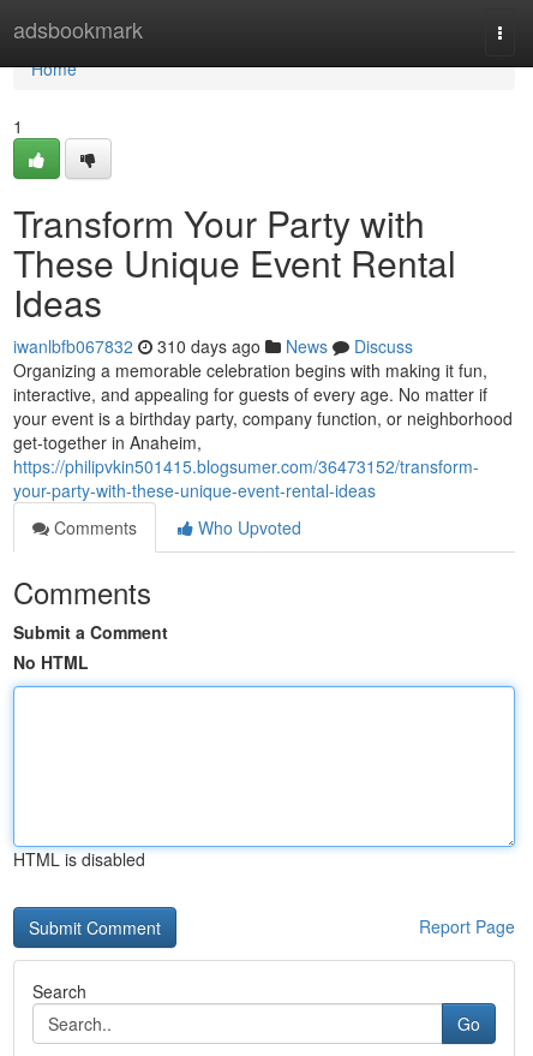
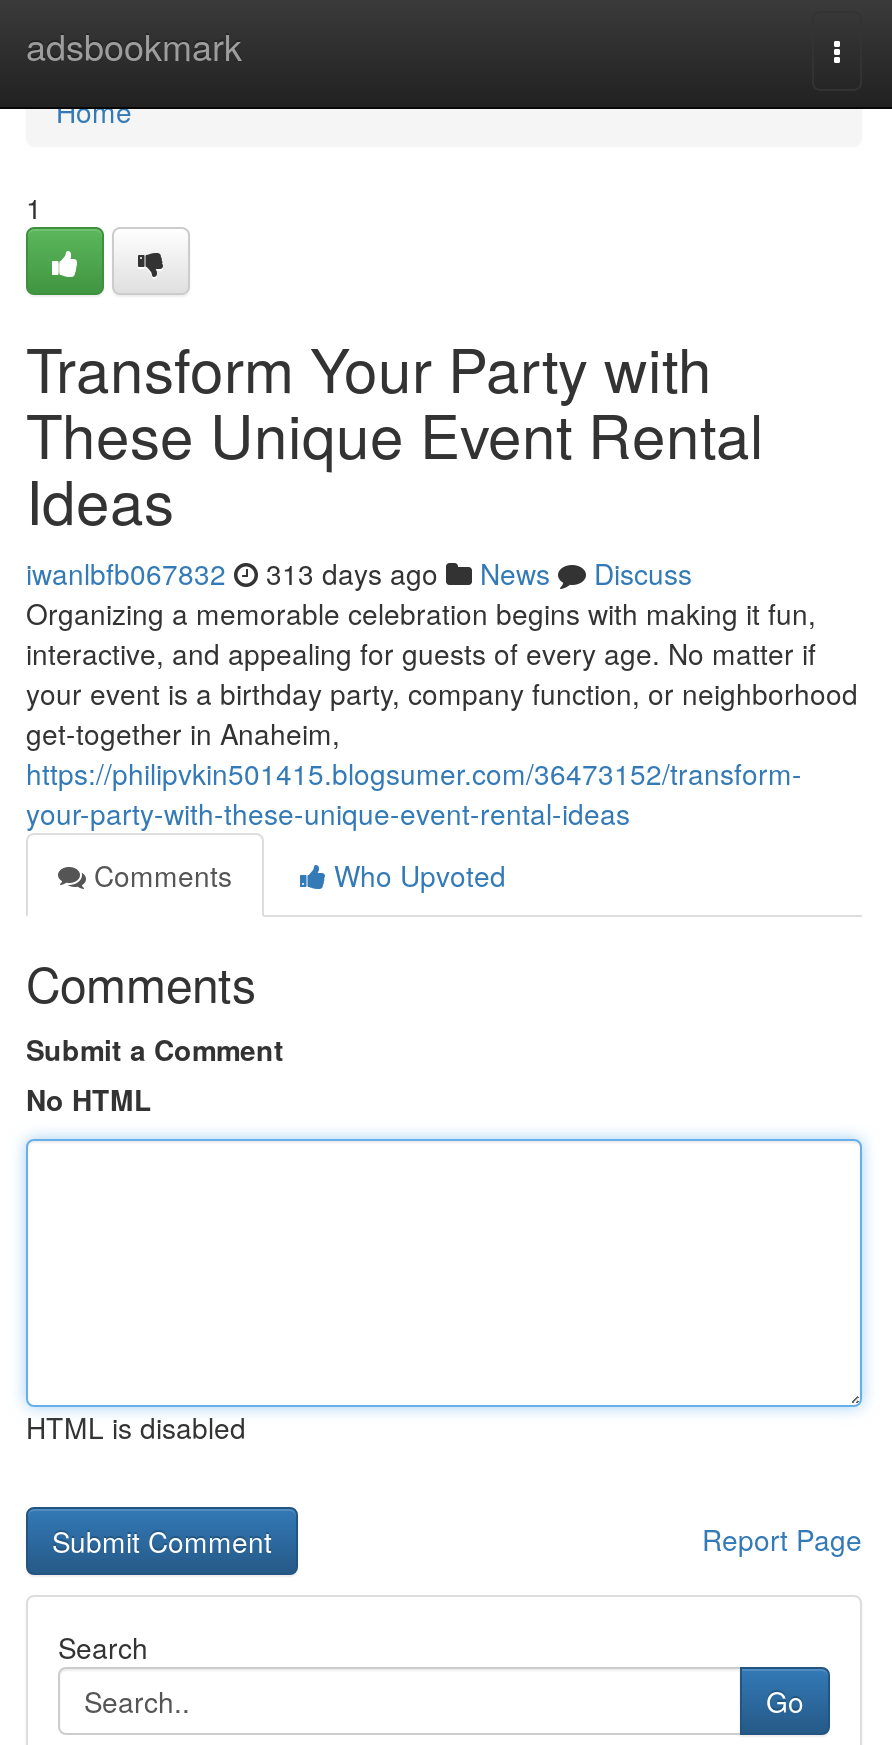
- iwanlbfb067832 310 days ago News Discuss
+ iwanlbfb067832 313 days ago News Discuss
